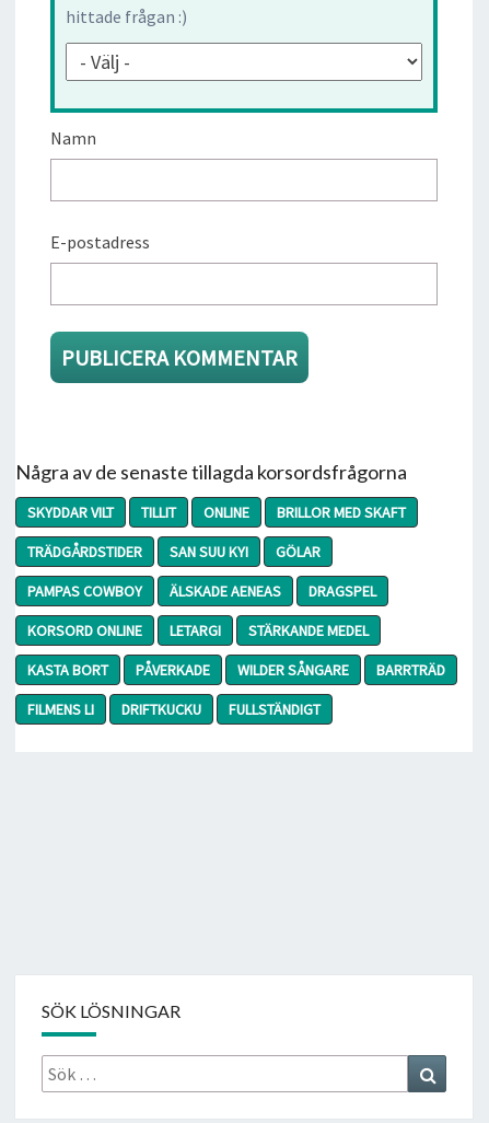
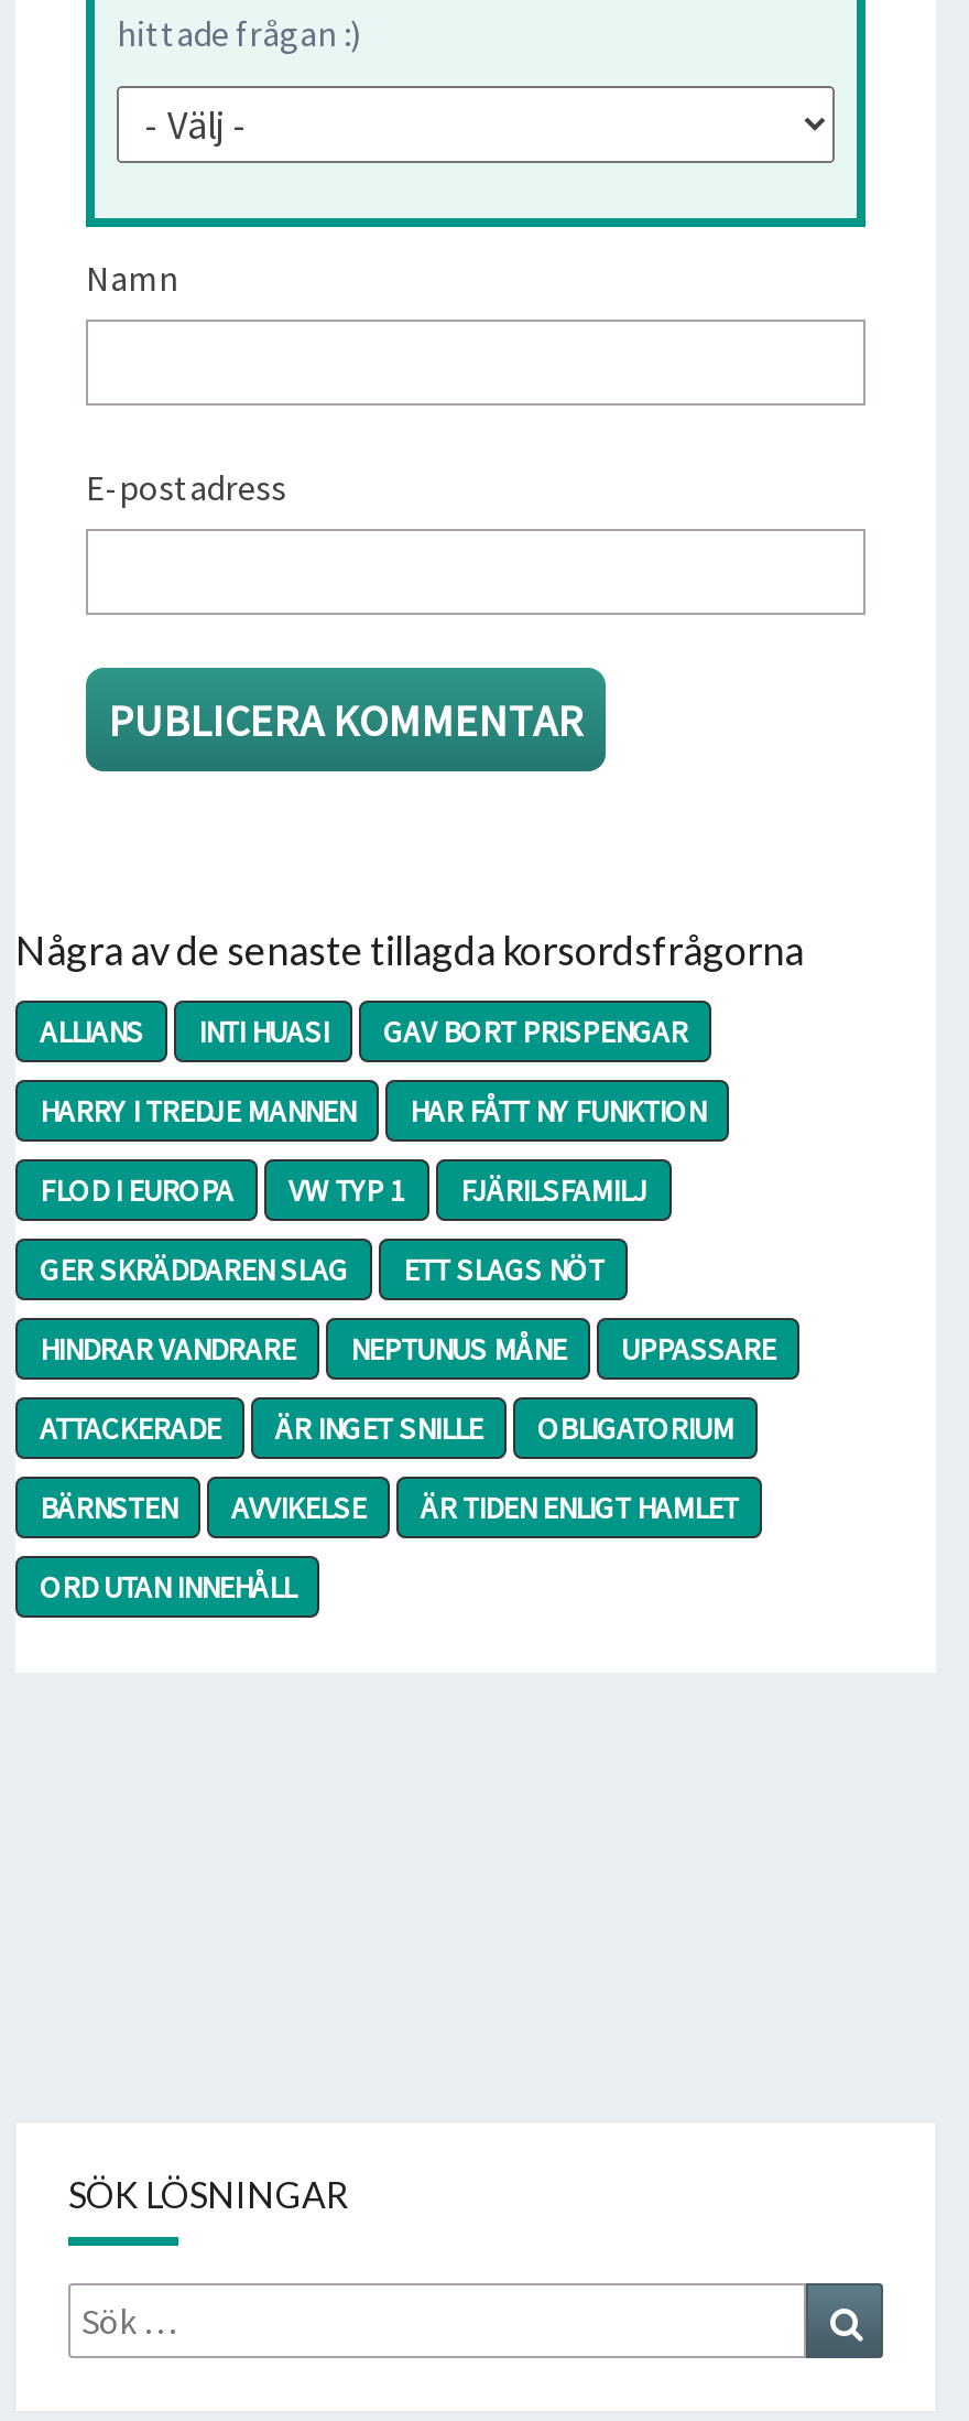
- SKYDDAR VILT
- TILLIT
- ONLINE
- BRILLOR MED SKAFT
- TRÄDGÅRDSTIDER
- SAN SUU KYI
- GÖLAR
- PAMPAS COWBOY
- ÄLSKADE AENEAS
- DRAGSPEL
- KORSORD ONLINE
- LETARGI
- STÄRKANDE MEDEL
- KASTA BORT
- PÅVERKADE
- WILDER SÅNGARE
- BARRTRÄD
- FILMENS LI
- DRIFTKUCKU
- FULLSTÄNDIGT
+ ALLIANS
+ INTI HUASI
+ GAV BORT PRISPENGAR
+ HARRY I TREDJE MANNEN
+ HAR FÅTT NY FUNKTION
+ FLOD I EUROPA
+ VW TYP 1
+ FJÄRILSFAMILJ
+ GER SKRÄDDAREN SLAG
+ ETT SLAGS NÖT
+ HINDRAR VANDRARE
+ NEPTUNUS MÅNE
+ UPPASSARE
+ ATTACKERADE
+ ÄR INGET SNILLE
+ OBLIGATORIUM
+ BÄRNSTEN
+ AVVIKELSE
+ ÄR TIDEN ENLIGT HAMLET
+ ORD UTAN INNEHÅLL
